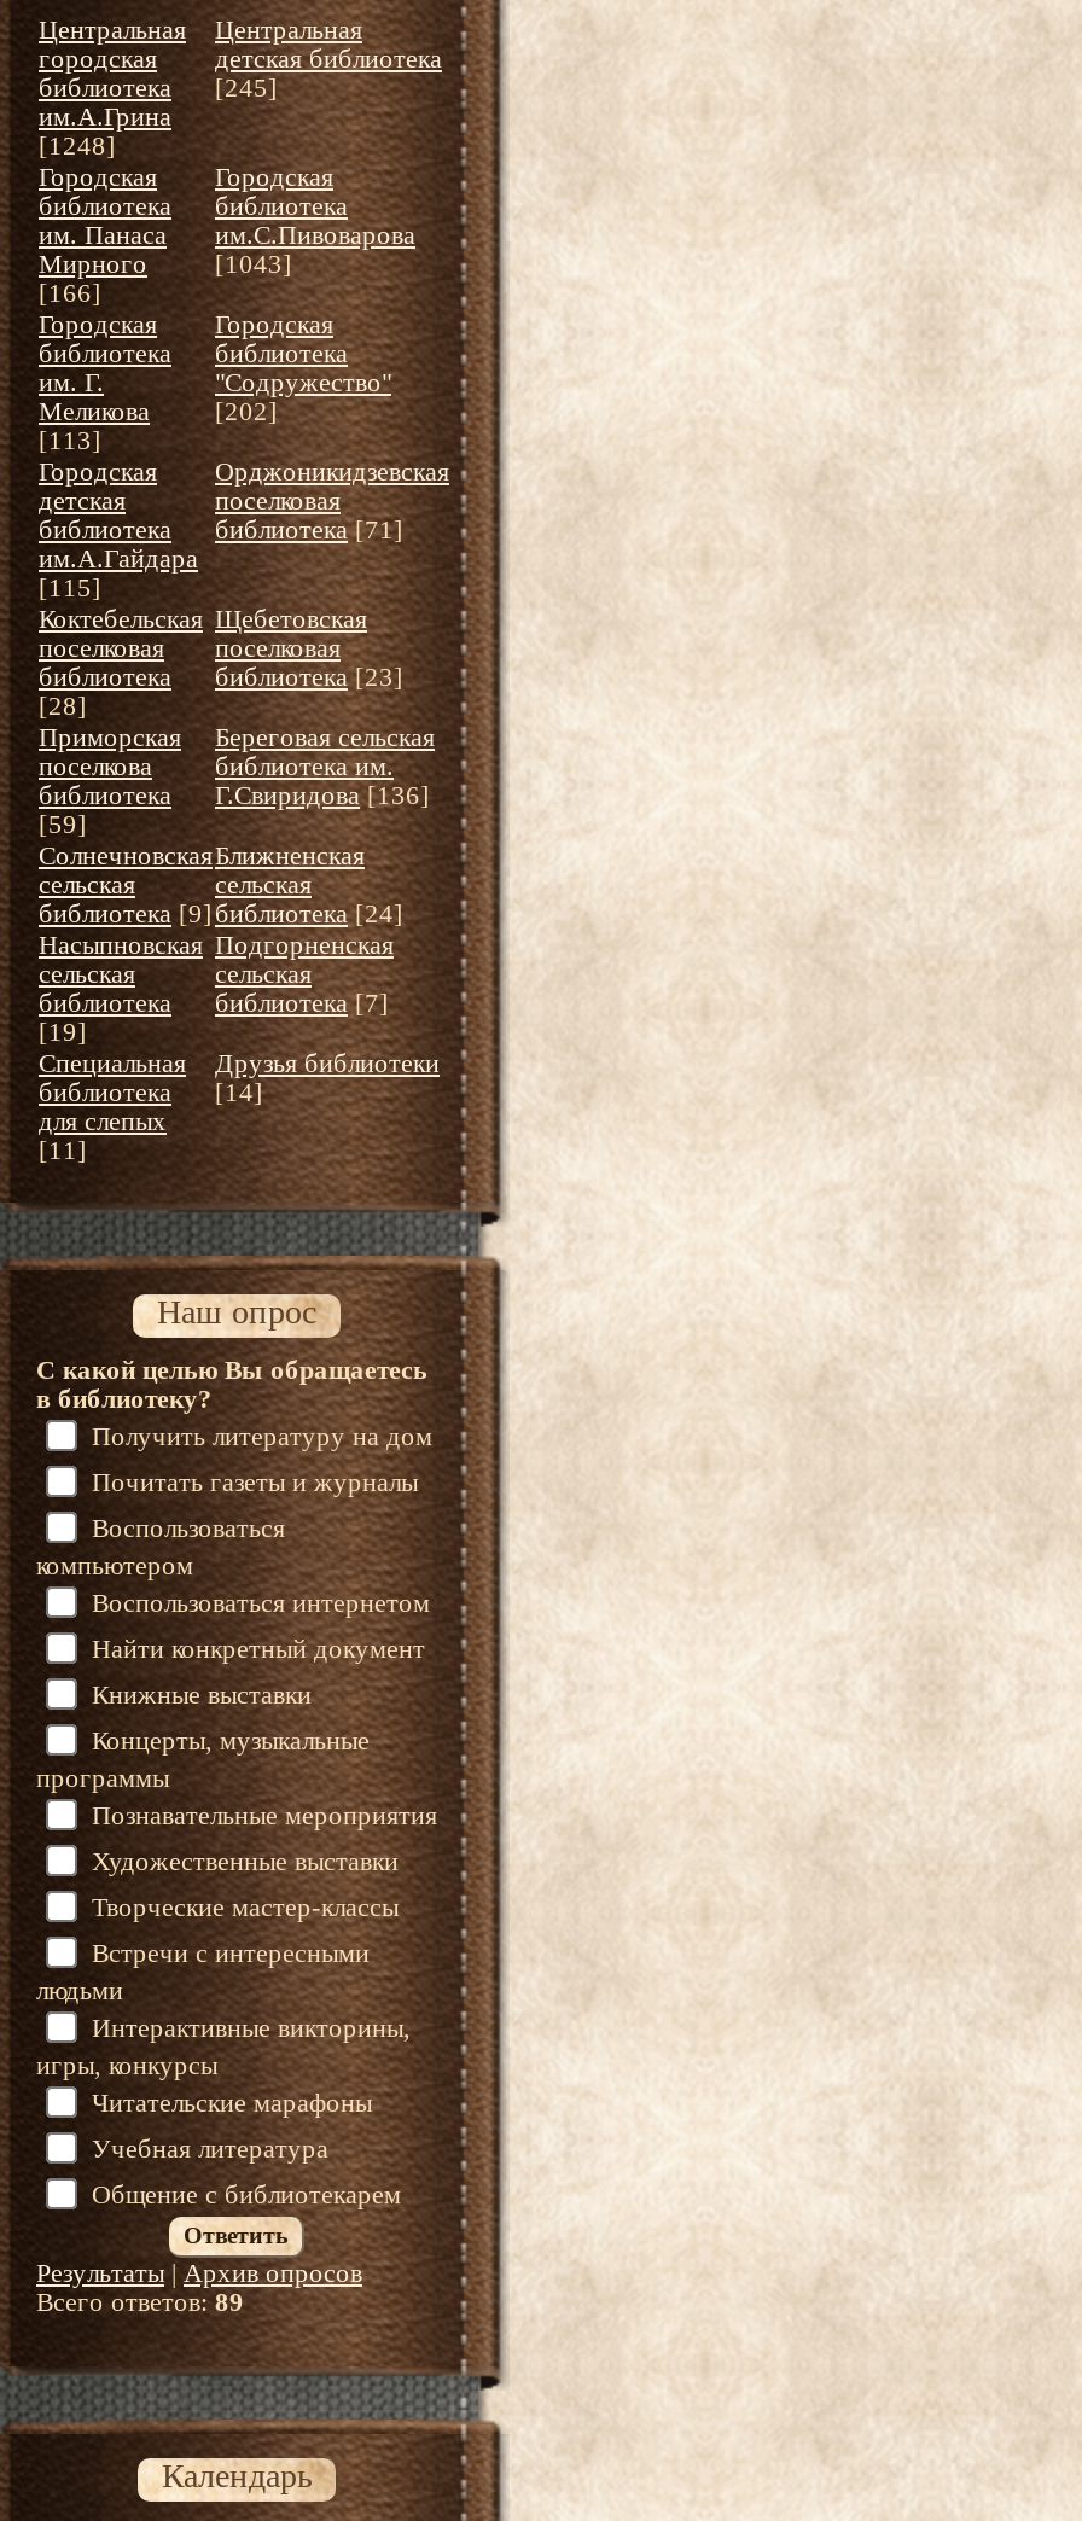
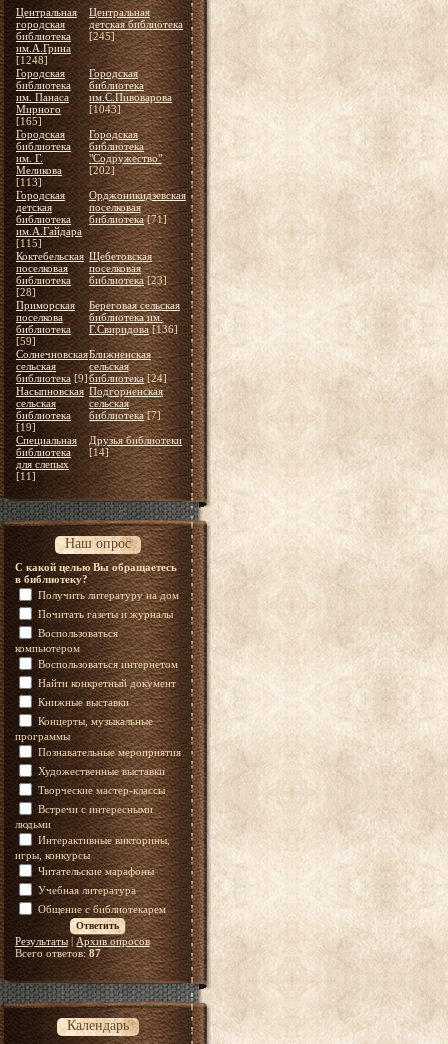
- [166]
+ [165]

- Всего ответов:89
+ Всего ответов:87
